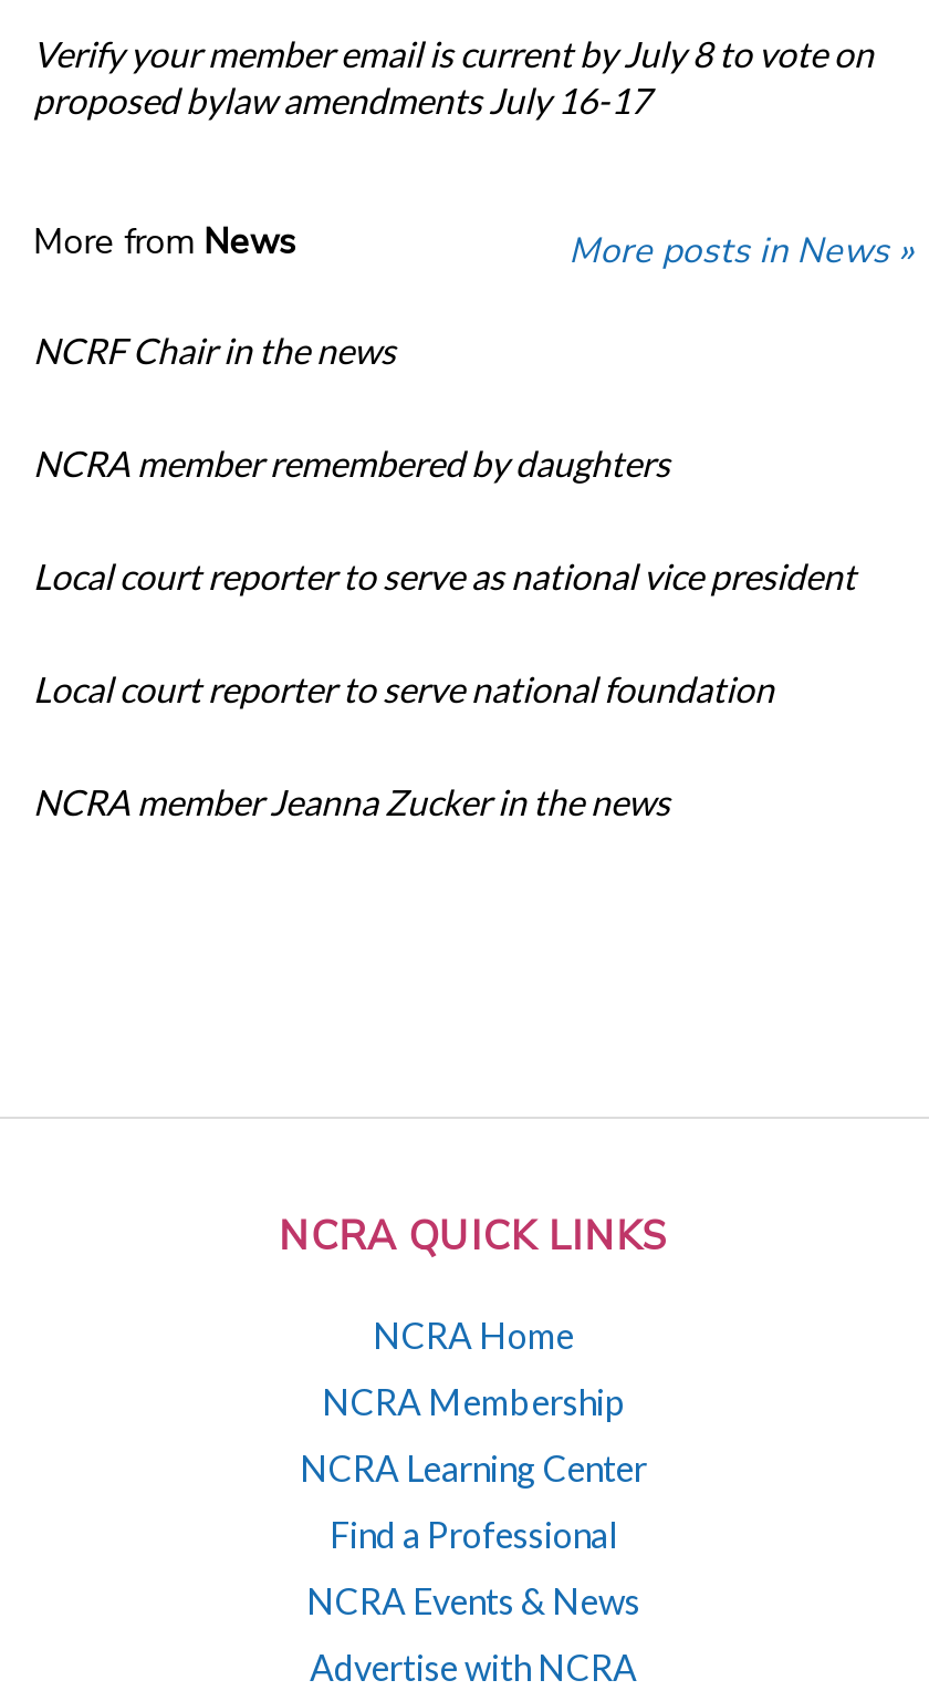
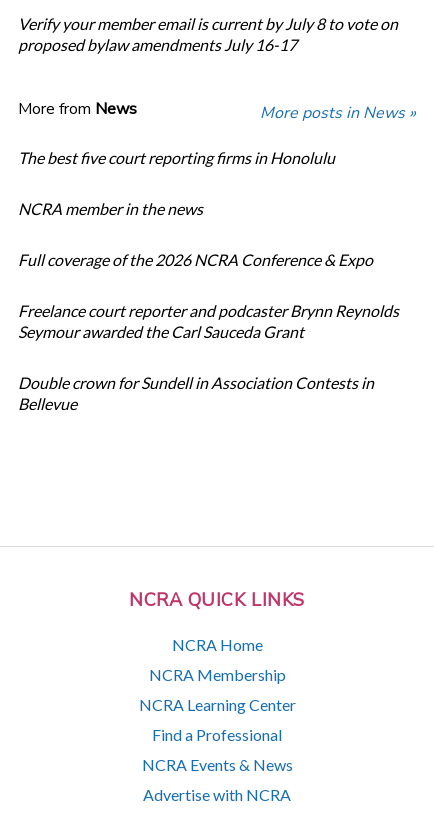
- NCRF Chair in the news
+ The best five court reporting firms in Honolulu

- NCRA member remembered by daughters
+ NCRA member in the news

- Local court reporter to serve as national vice president
+ Full coverage of the 2026 NCRA Conference & Expo

- Local court reporter to serve national foundation
+ Freelance court reporter and podcaster Brynn Reynolds
+ Seymour awarded the Carl Sauceda Grant

- NCRA member Jeanna Zucker in the news
+ Double crown for Sundell in Association Contests in
+ Bellevue
